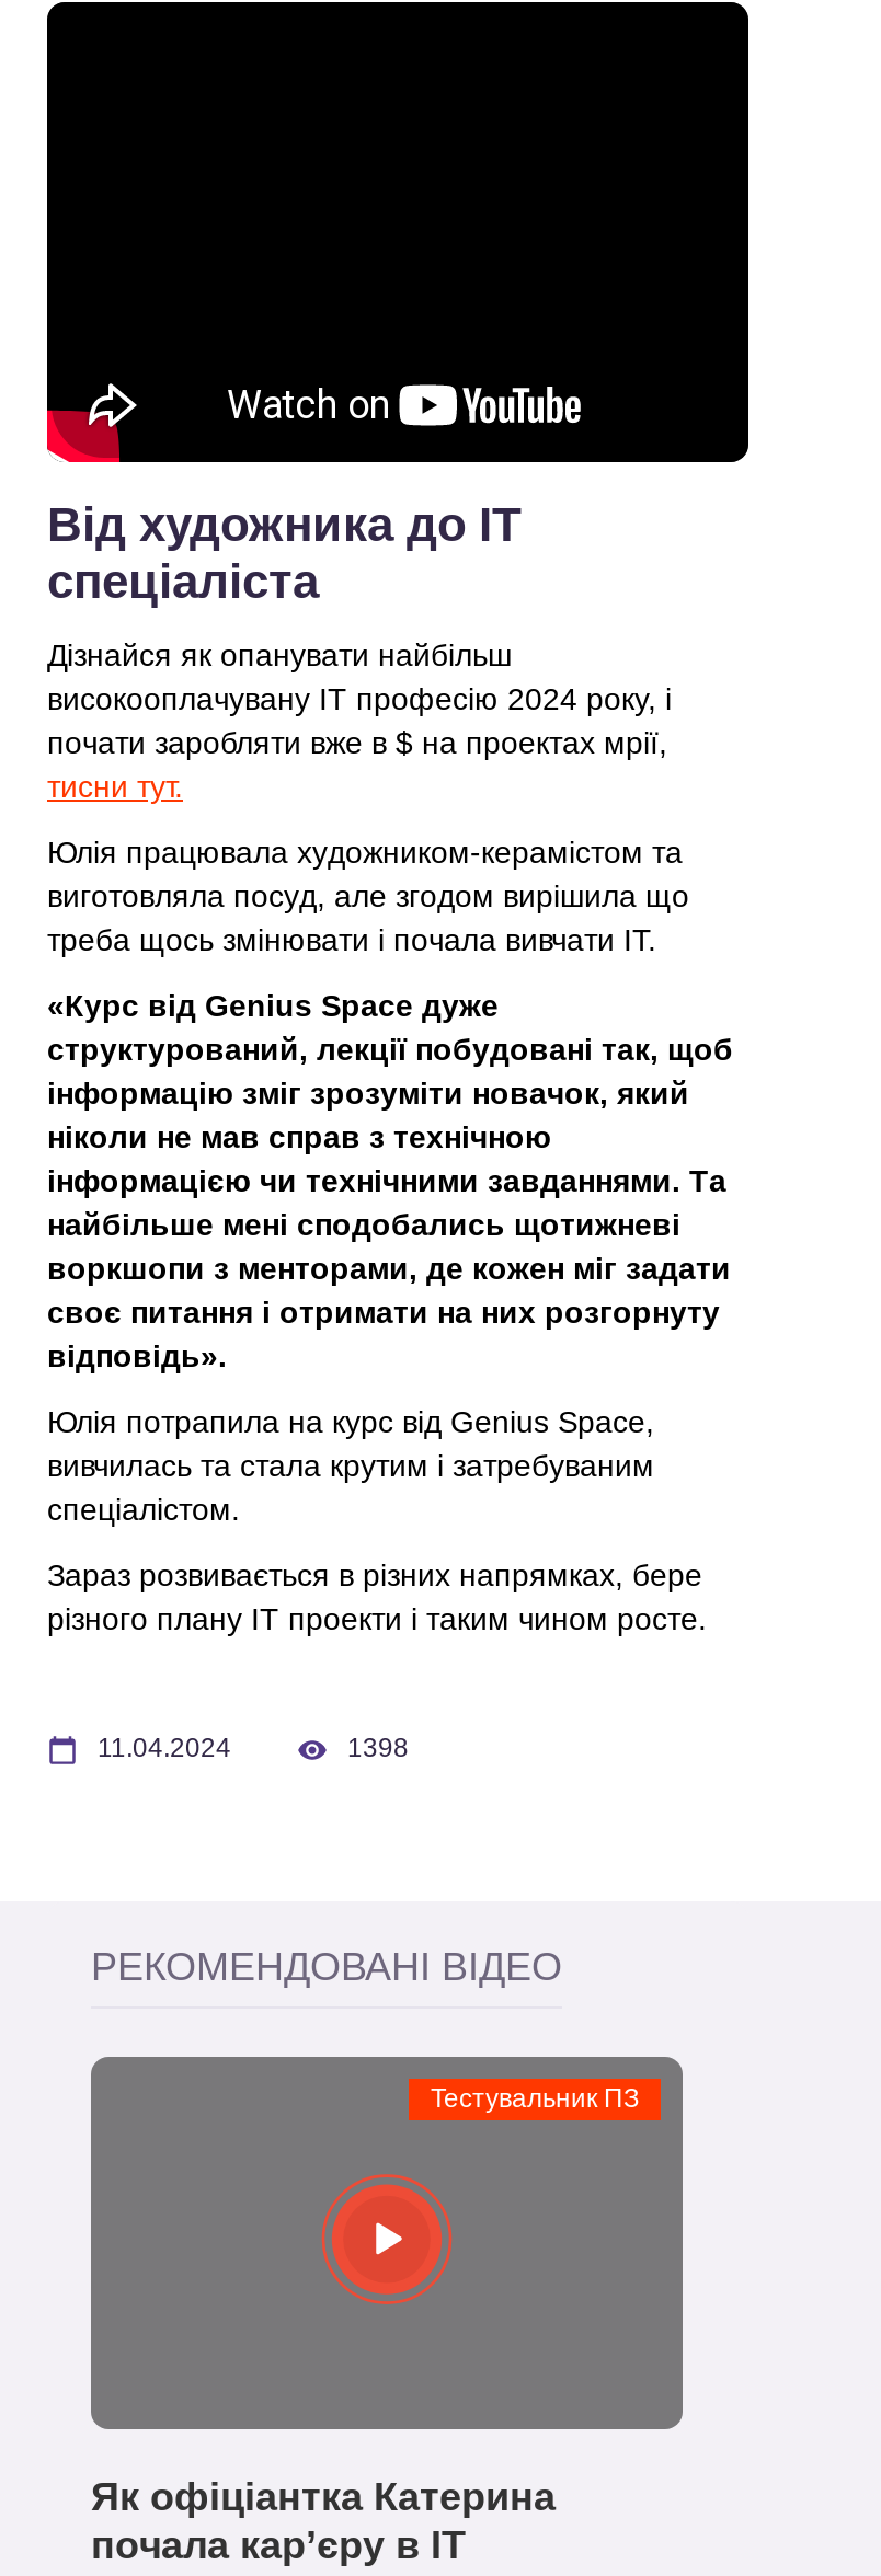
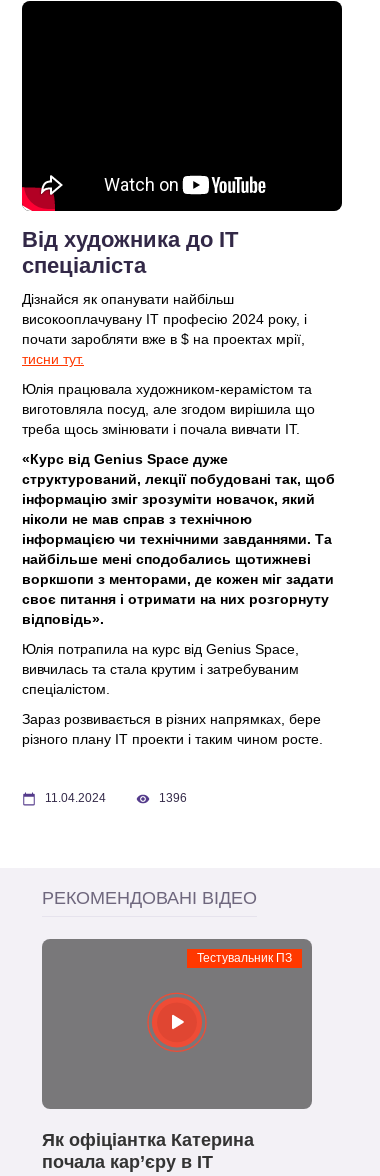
- 1398
+ 1396
